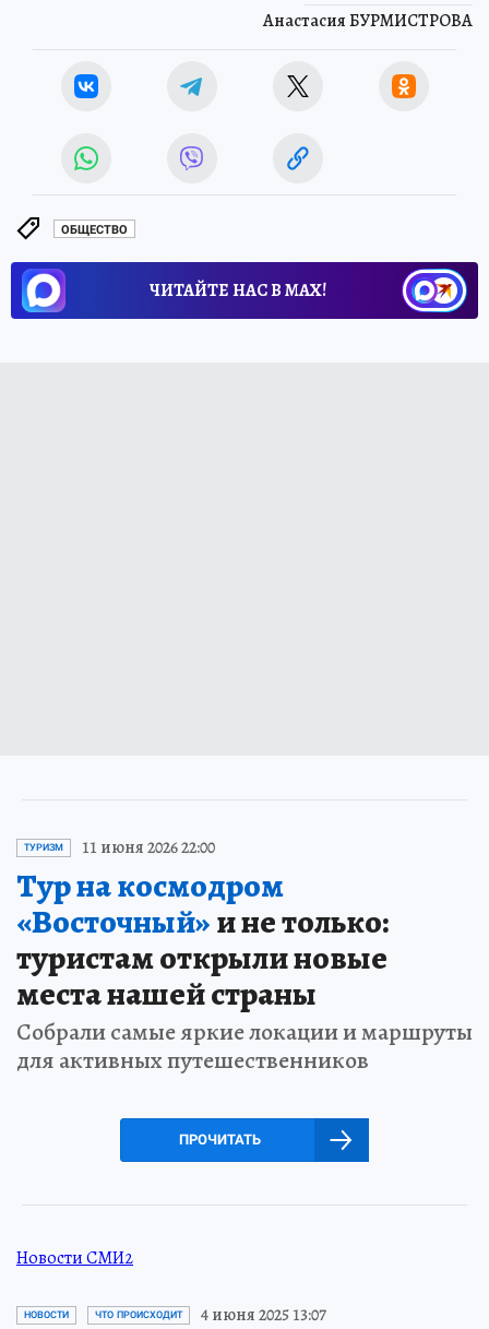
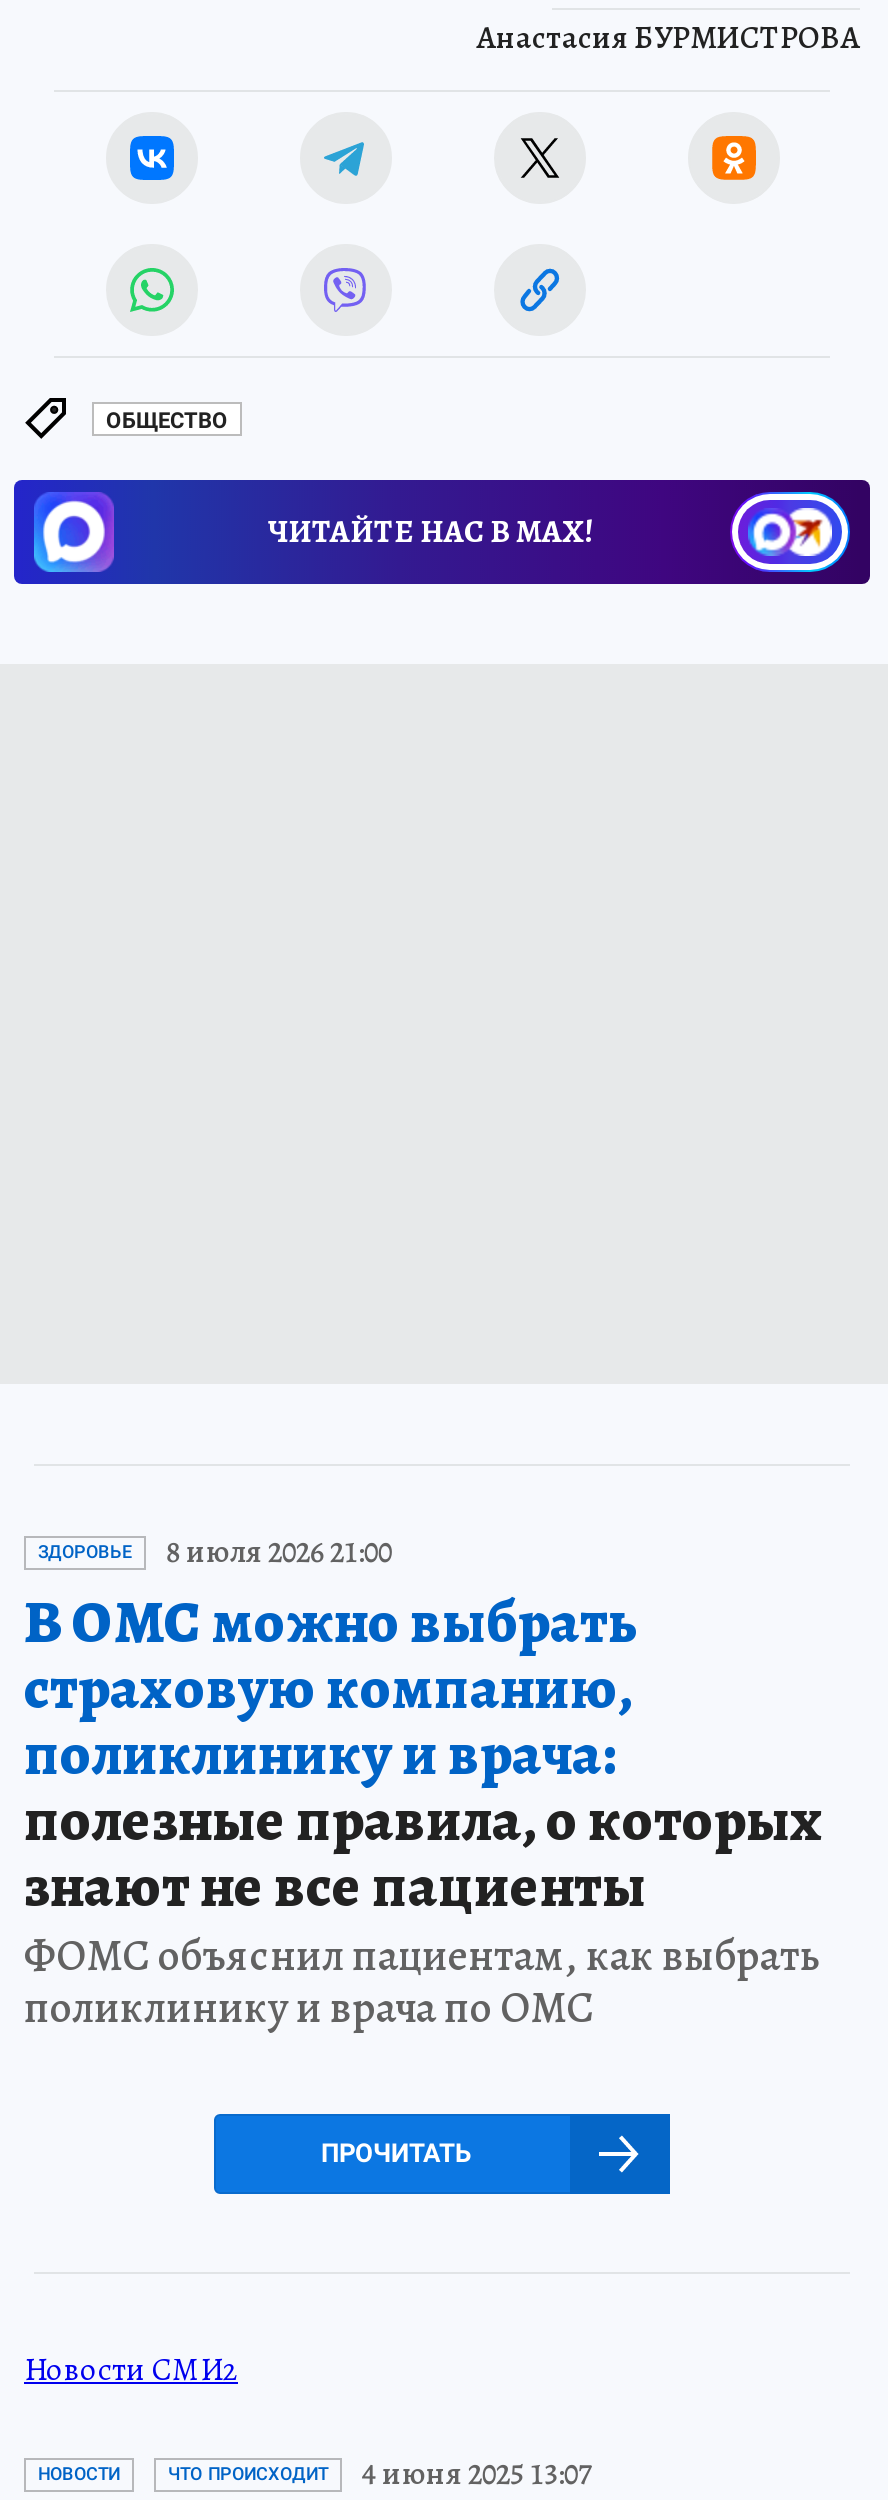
- ТУРИЗМ
- 11 июня 2026 22:00
- Тур на космодром
- «Восточный»и не только:
- туристам открыли новые
- места нашей страны
- Собрали самые яркие локации и маршруты
- для активных путешественников
+ ЗДОРОВЬЕ
+ 8 июля 2026 21:00
+ В ОМС можно выбрать
+ страховую компанию,
+ поликлинику и врача:
+ полезные правила, о которых
+ знают не все пациенты
+ ФОМС объяснил пациентам, как выбрать
+ поликлинику и врача по ОМС
